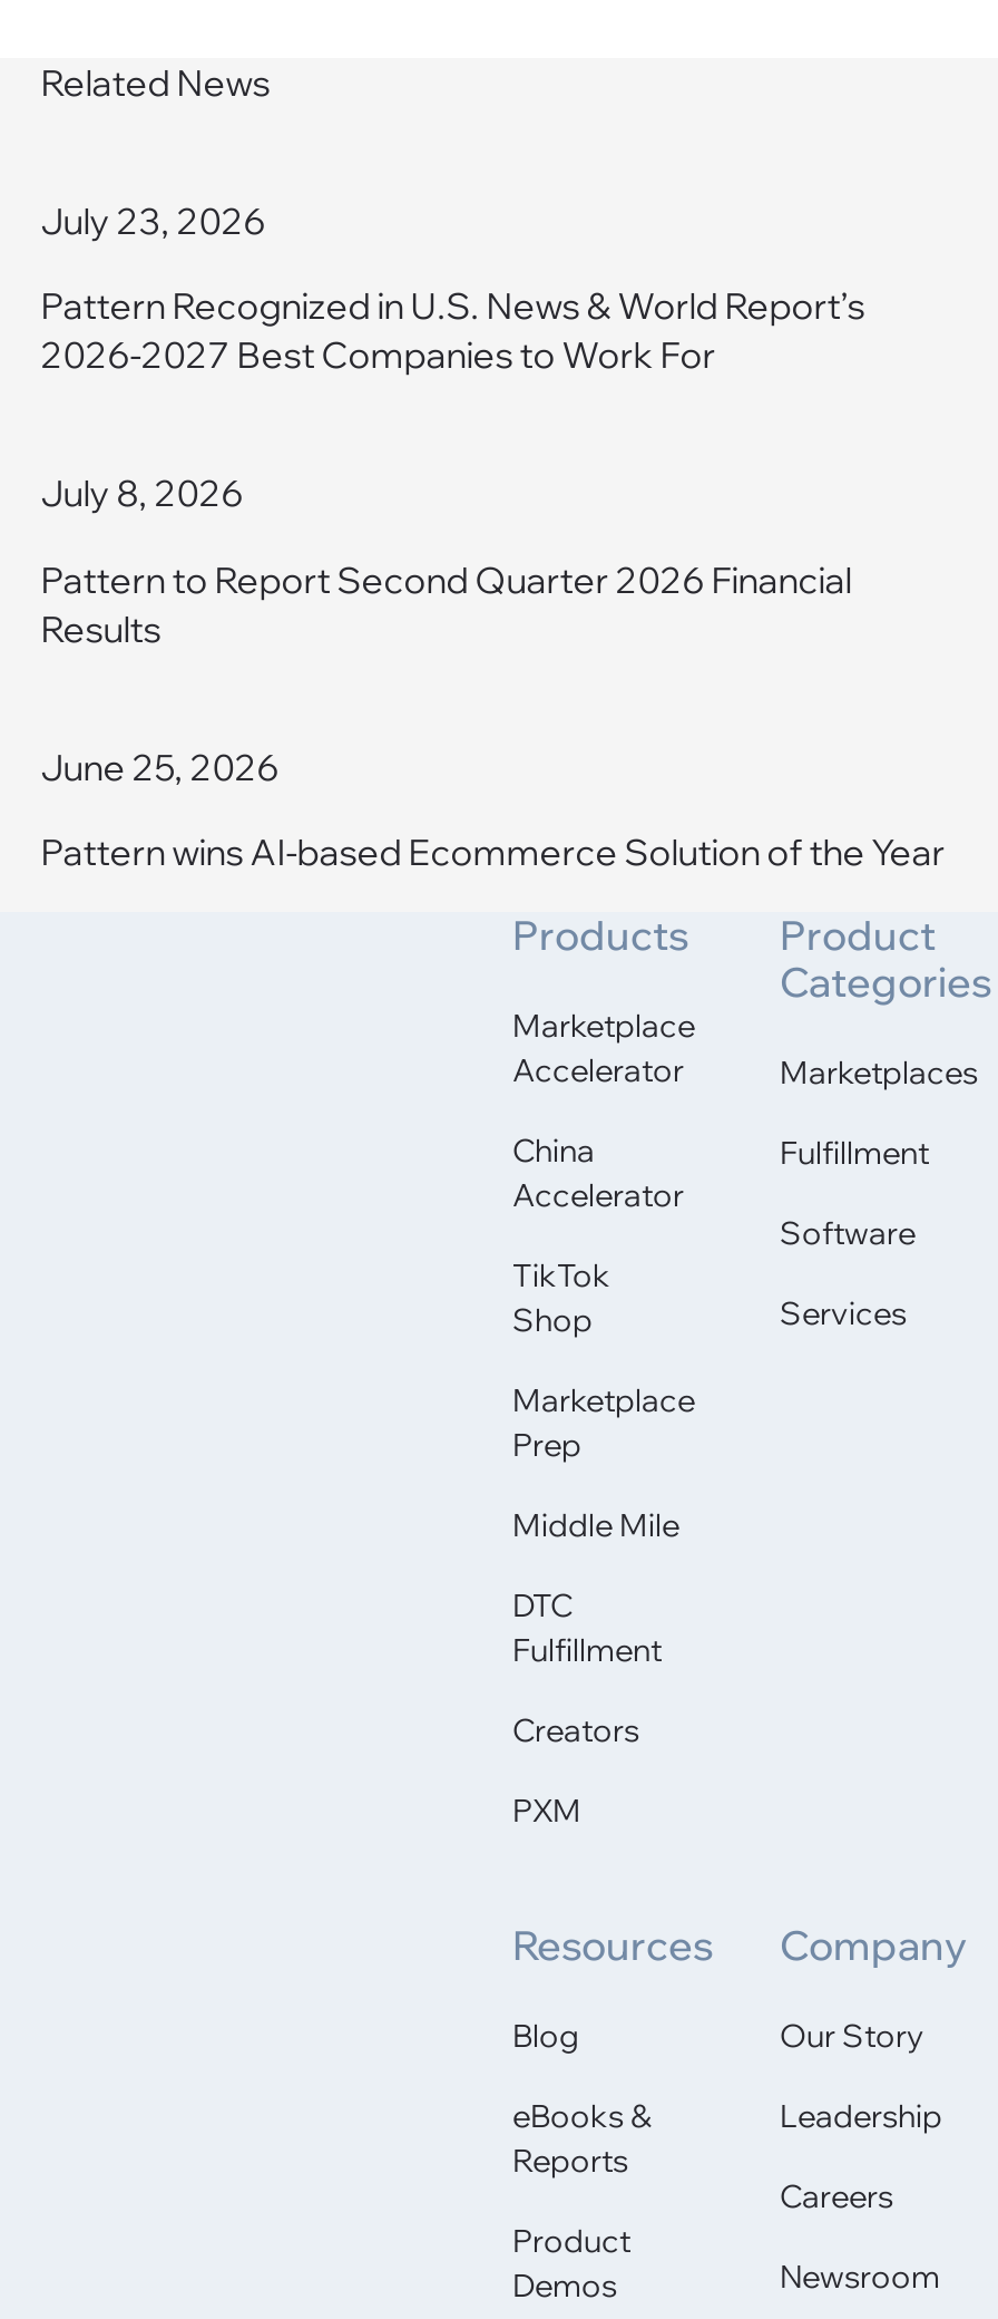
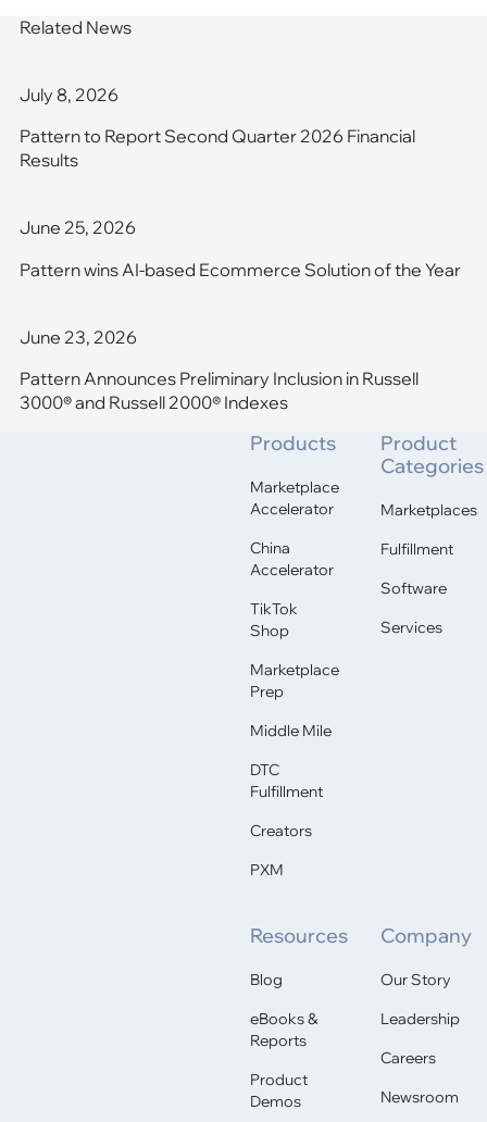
- July 23, 2026
- Pattern Recognized in U.S. News & World Report’s
- 2026-2027 Best Companies to Work For

moved up: July 8, 2026 | Pattern to Report Second Quarter 2026 Financial | Results | June 25, 2026 | Pattern wins AI-based Ecommerce Solution of the Year

+ June 23, 2026
+ Pattern Announces Preliminary Inclusion in Russell
+ 3000® and Russell 2000® Indexes
